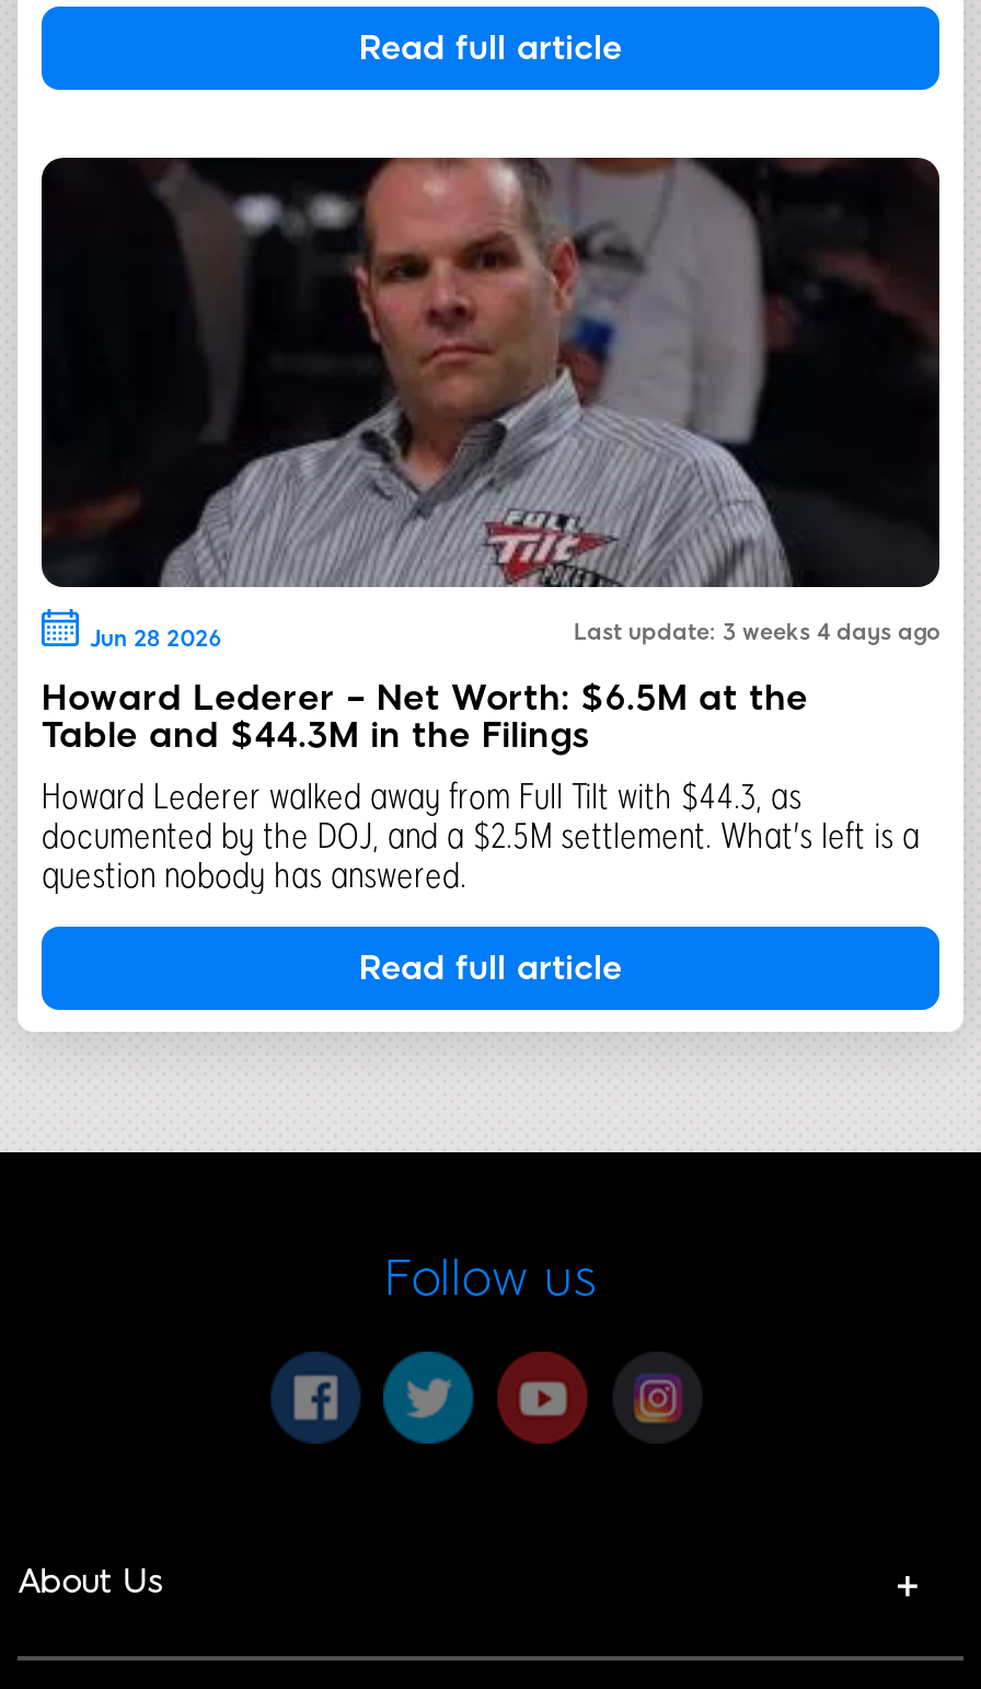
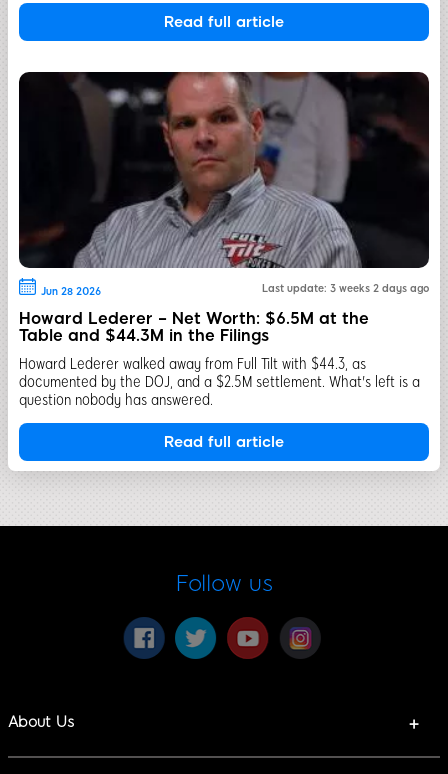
- Last update: 3 weeks 4 days ago
+ Last update: 3 weeks 2 days ago
